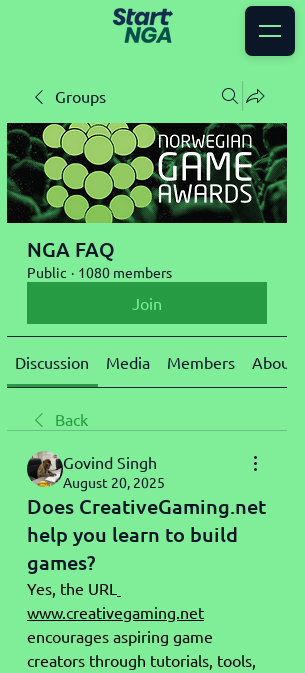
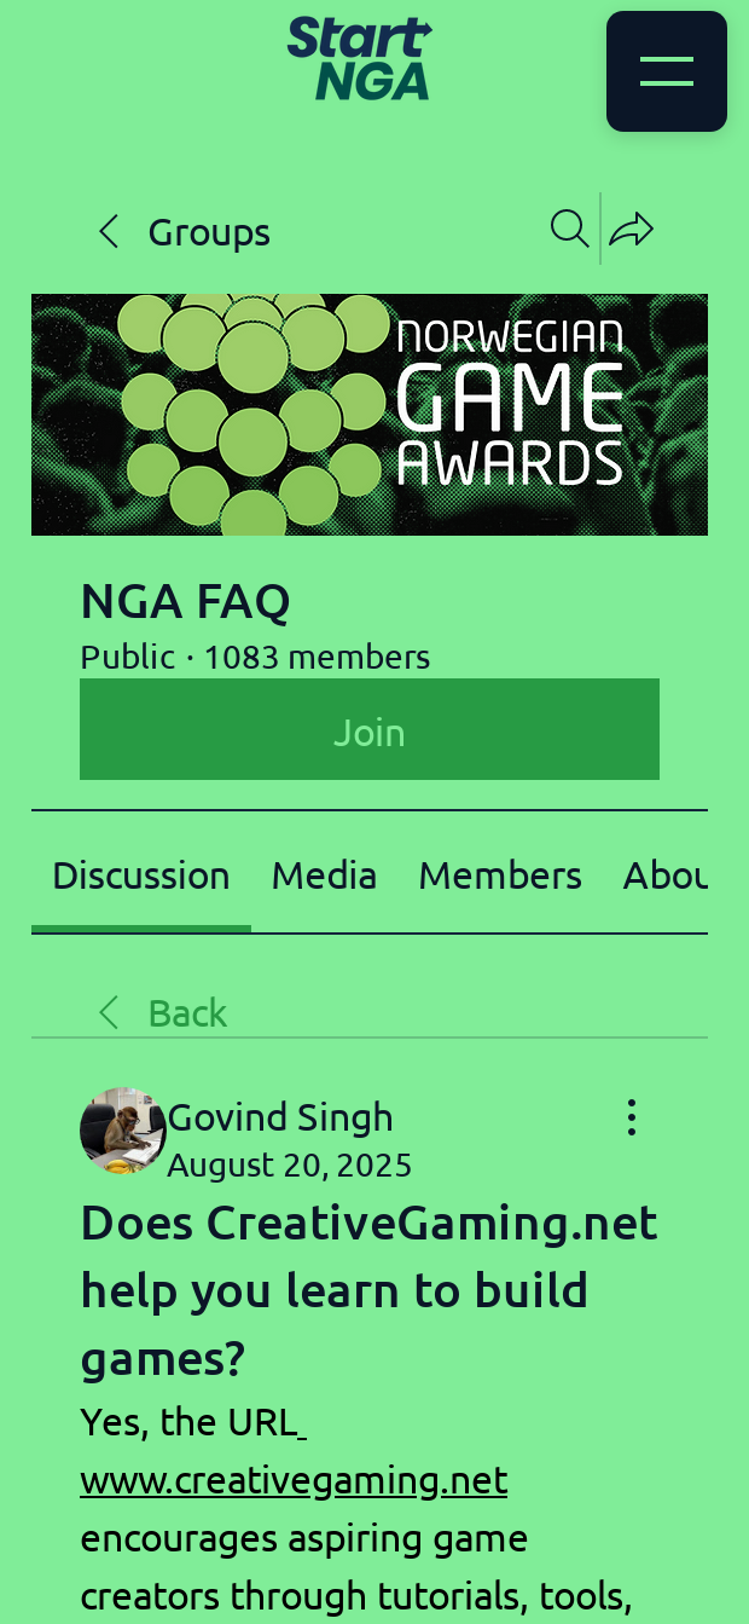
- Public · 1080 members
+ Public · 1083 members
